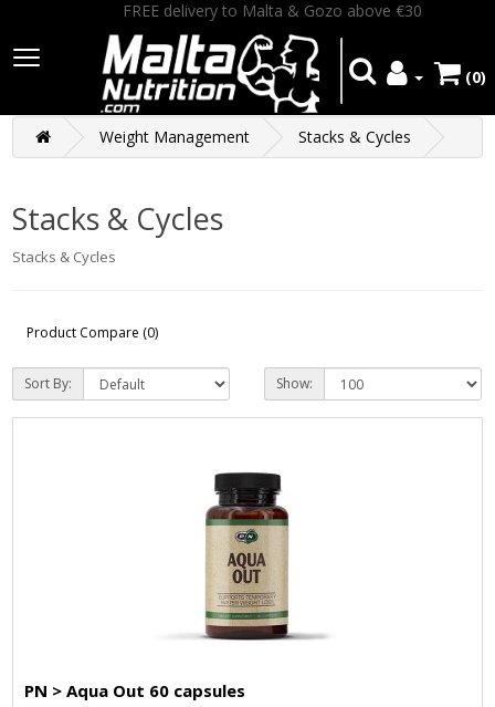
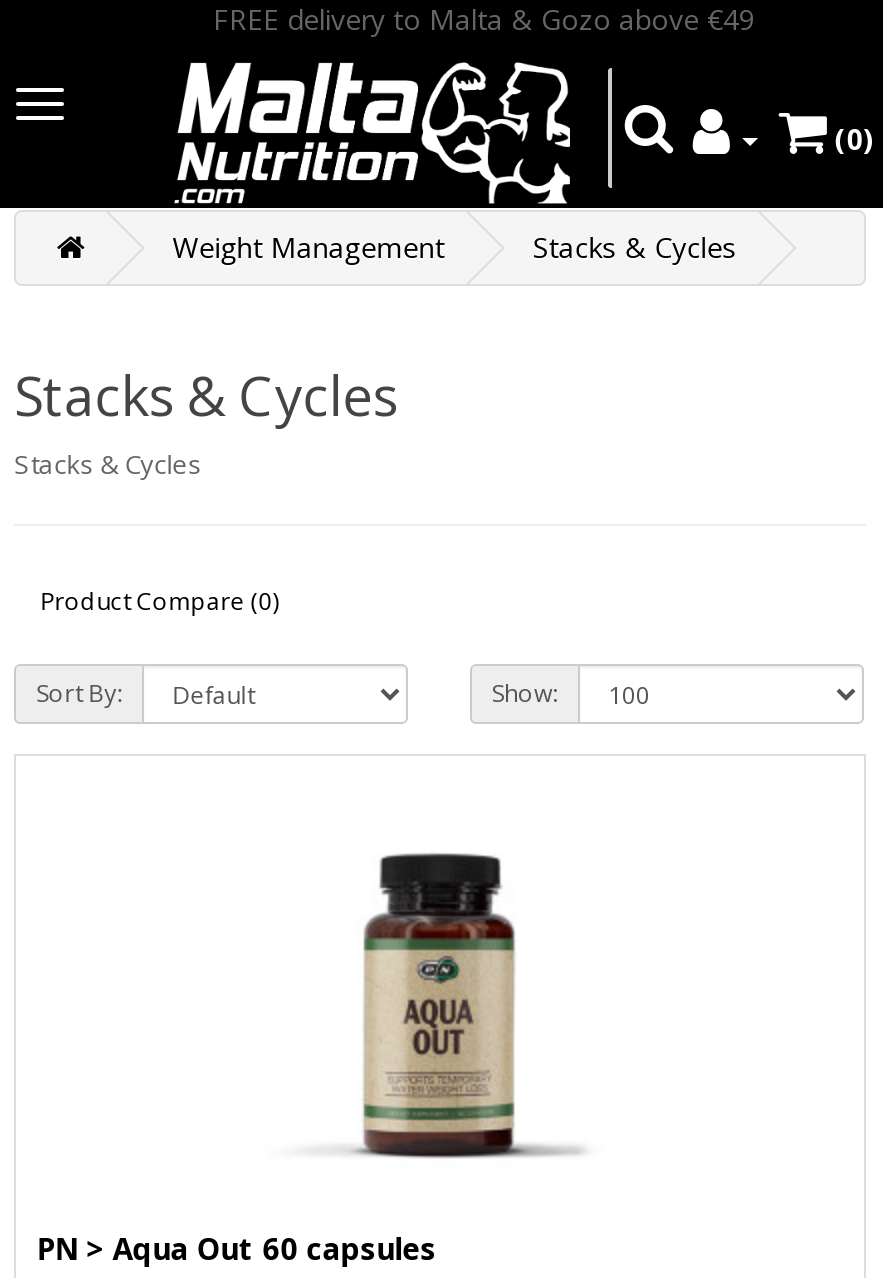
- FREE delivery to Malta & Gozo above €30
+ FREE delivery to Malta & Gozo above €49
